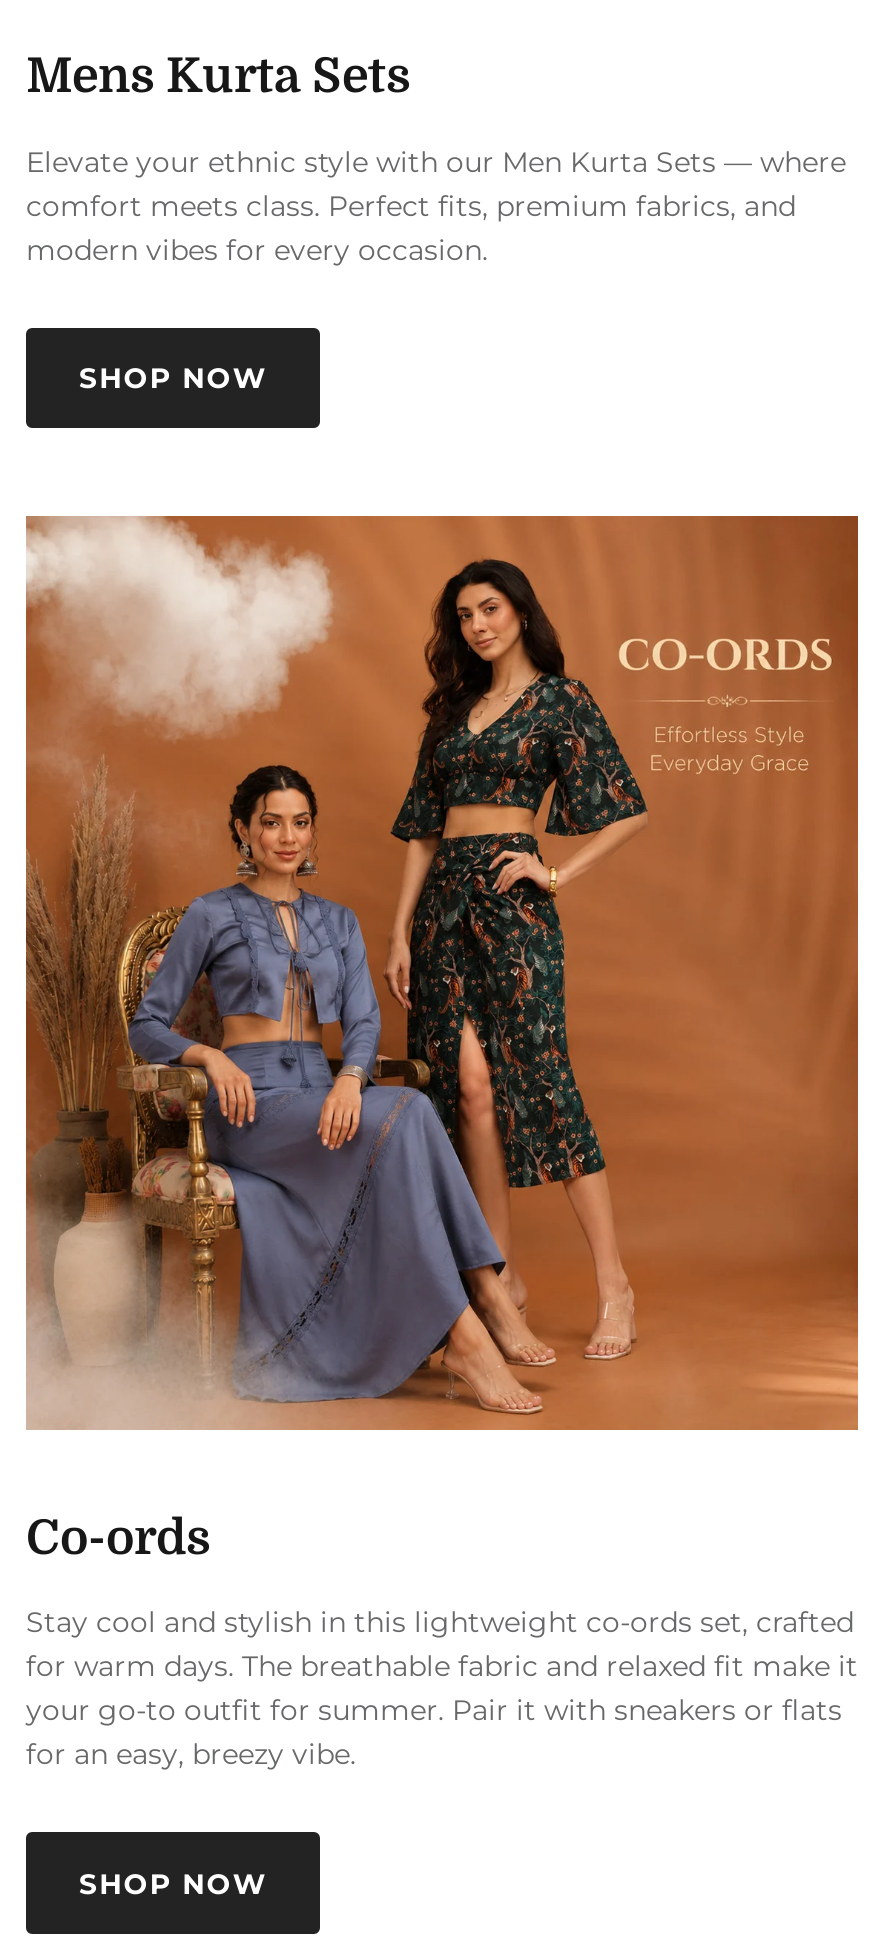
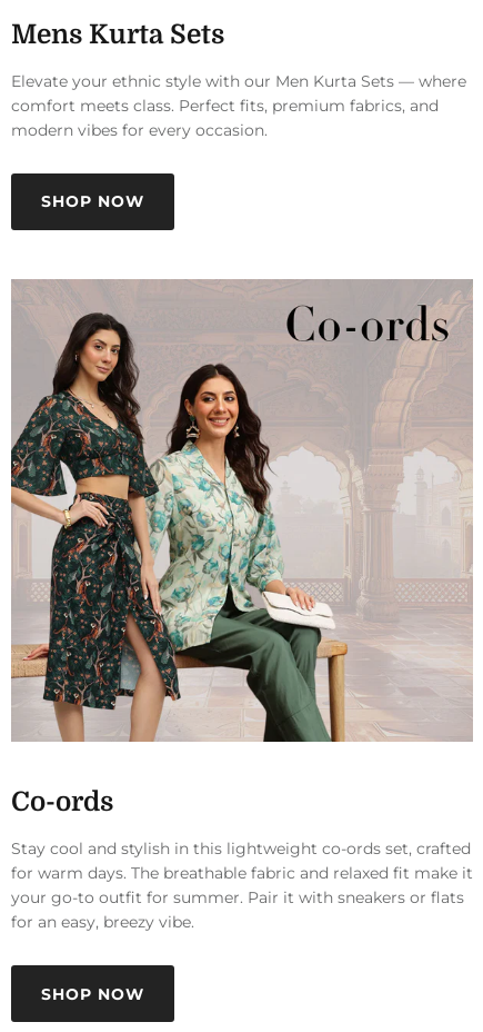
- [image]
+ [image]
